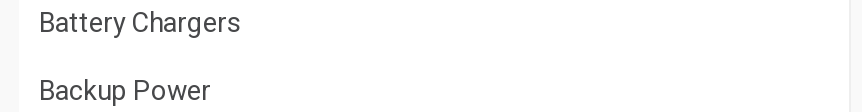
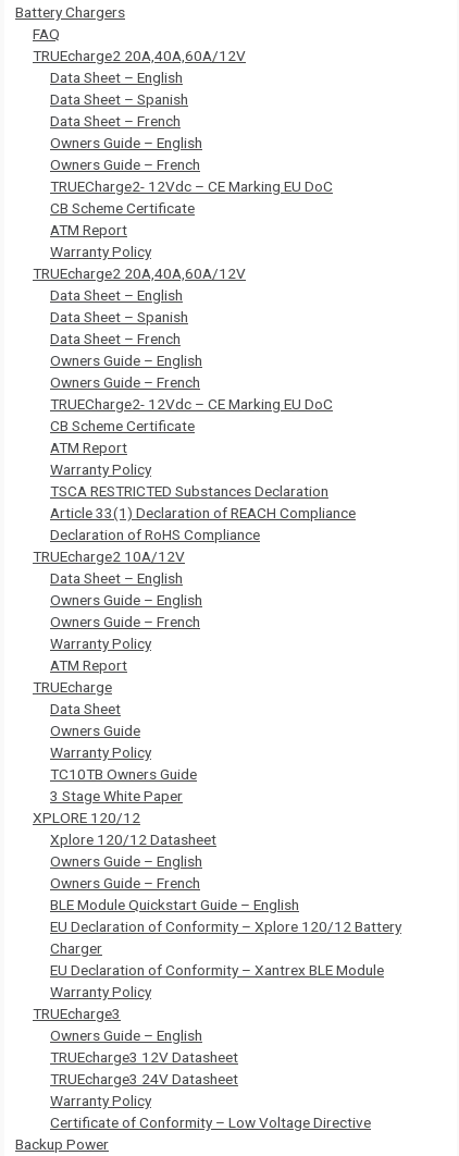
+ FAQ
+ TRUEcharge2 20A,40A,60A/12V
+ Data Sheet – English
+ Data Sheet – Spanish
+ Data Sheet – French
+ Owners Guide – English
+ Owners Guide – French
+ TRUECharge2- 12Vdc – CE Marking EU DoC
+ CB Scheme Certificate
+ ATM Report
+ Warranty Policy
+ TRUEcharge2 20A,40A,60A/12V
+ Data Sheet – English
+ Data Sheet – Spanish
+ Data Sheet – French
+ Owners Guide – English
+ Owners Guide – French
+ TRUECharge2- 12Vdc – CE Marking EU DoC
+ CB Scheme Certificate
+ ATM Report
+ Warranty Policy
+ TSCA RESTRICTED Substances Declaration
+ Article 33(1) Declaration of REACH Compliance
+ Declaration of RoHS Compliance
+ TRUEcharge2 10A/12V
+ Data Sheet – English
+ Owners Guide – English
+ Owners Guide – French
+ Warranty Policy
+ ATM Report
+ TRUEcharge
+ Data Sheet
+ Owners Guide
+ Warranty Policy
+ TC10TB Owners Guide
+ 3 Stage White Paper
+ XPLORE 120/12
+ Xplore 120/12 Datasheet
+ Owners Guide – English
+ Owners Guide – French
+ BLE Module Quickstart Guide – English
+ EU Declaration of Conformity – Xplore 120/12 Battery
+ Charger
+ EU Declaration of Conformity – Xantrex BLE Module
+ Warranty Policy
+ TRUEcharge3
+ Owners Guide – English
+ TRUEcharge3 12V Datasheet
+ TRUEcharge3 24V Datasheet
+ Warranty Policy
+ Certificate of Conformity – Low Voltage Directive
